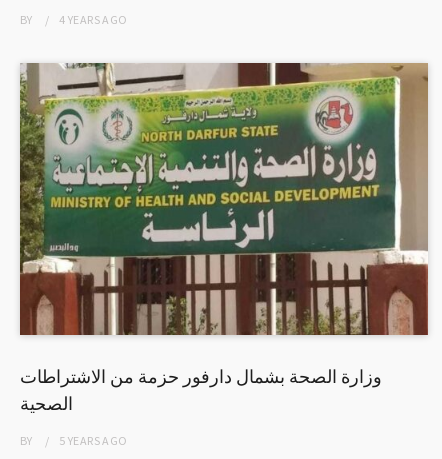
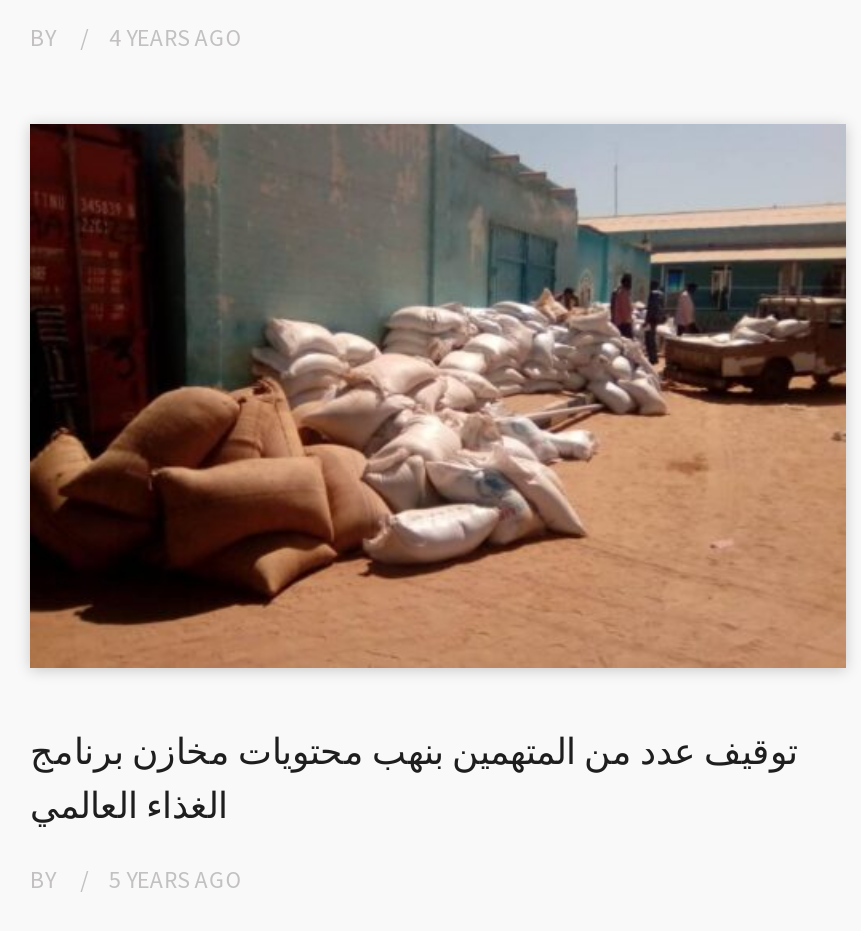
- [image]
- وزارة الصحة بشمال دارفور حزمة من الاشتراطات
- الصحية
+ [image]
+ توقيف عدد من المتهمين بنهب محتويات مخازن برنامج
+ الغذاء العالمي
